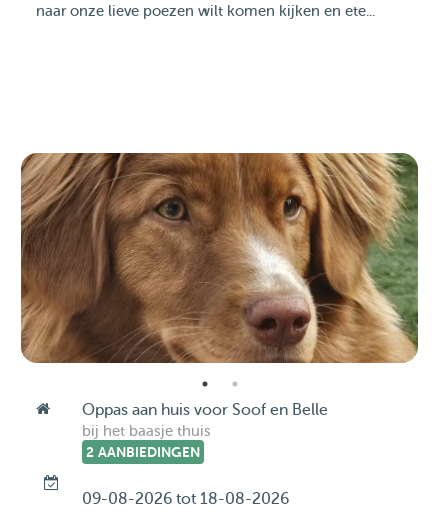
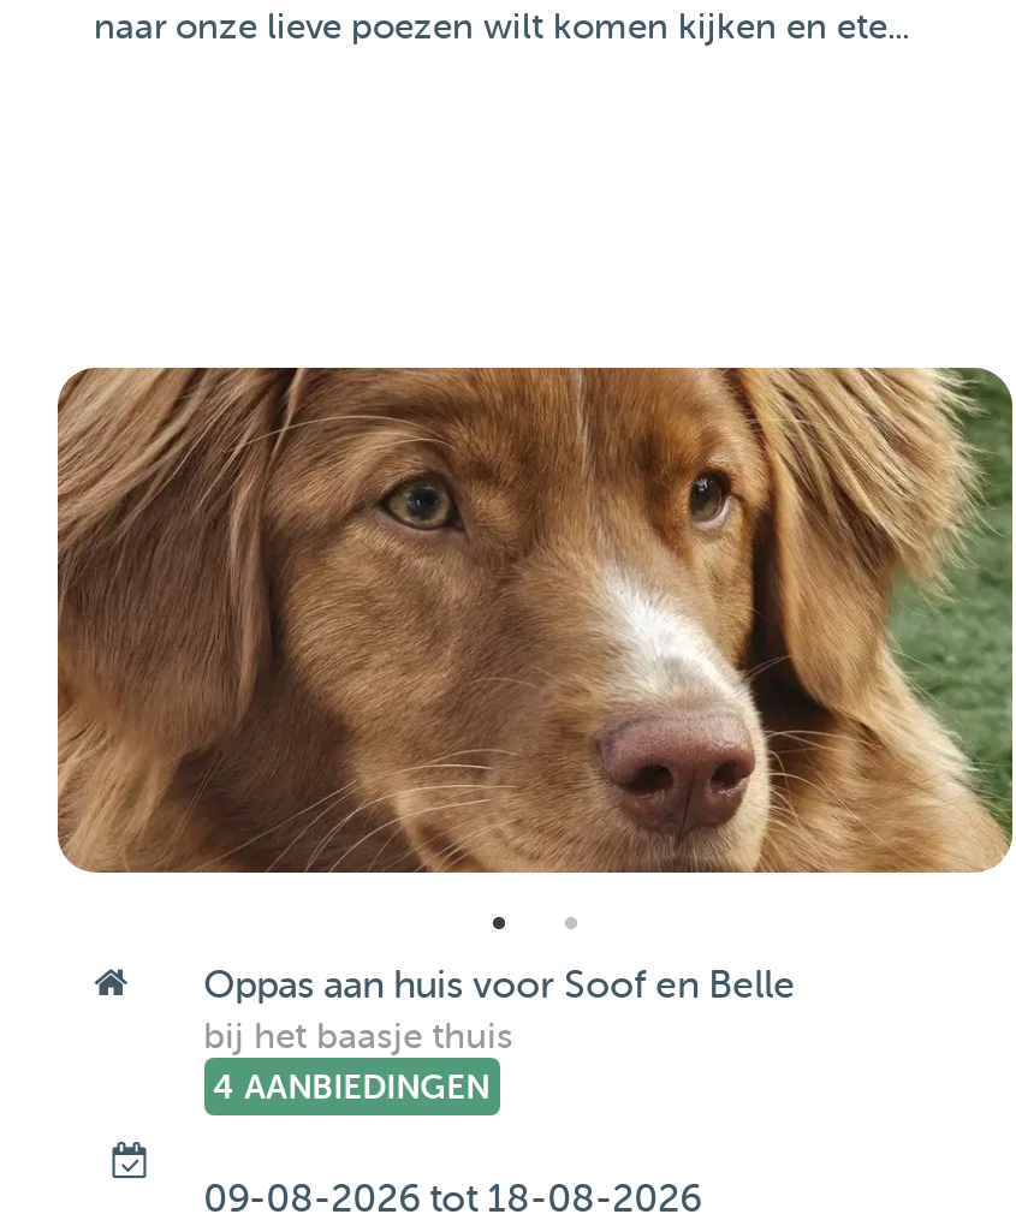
- 2 AANBIEDINGEN
+ 4 AANBIEDINGEN
